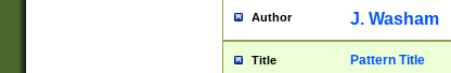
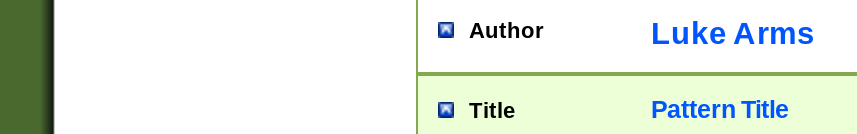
- J. Washam
+ Luke Arms
